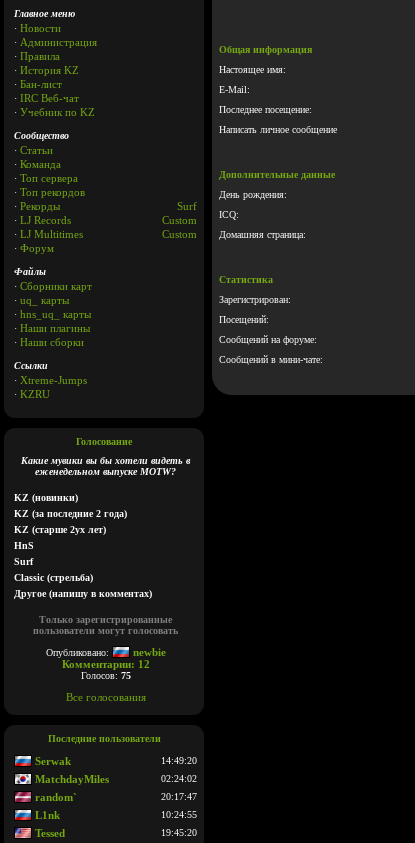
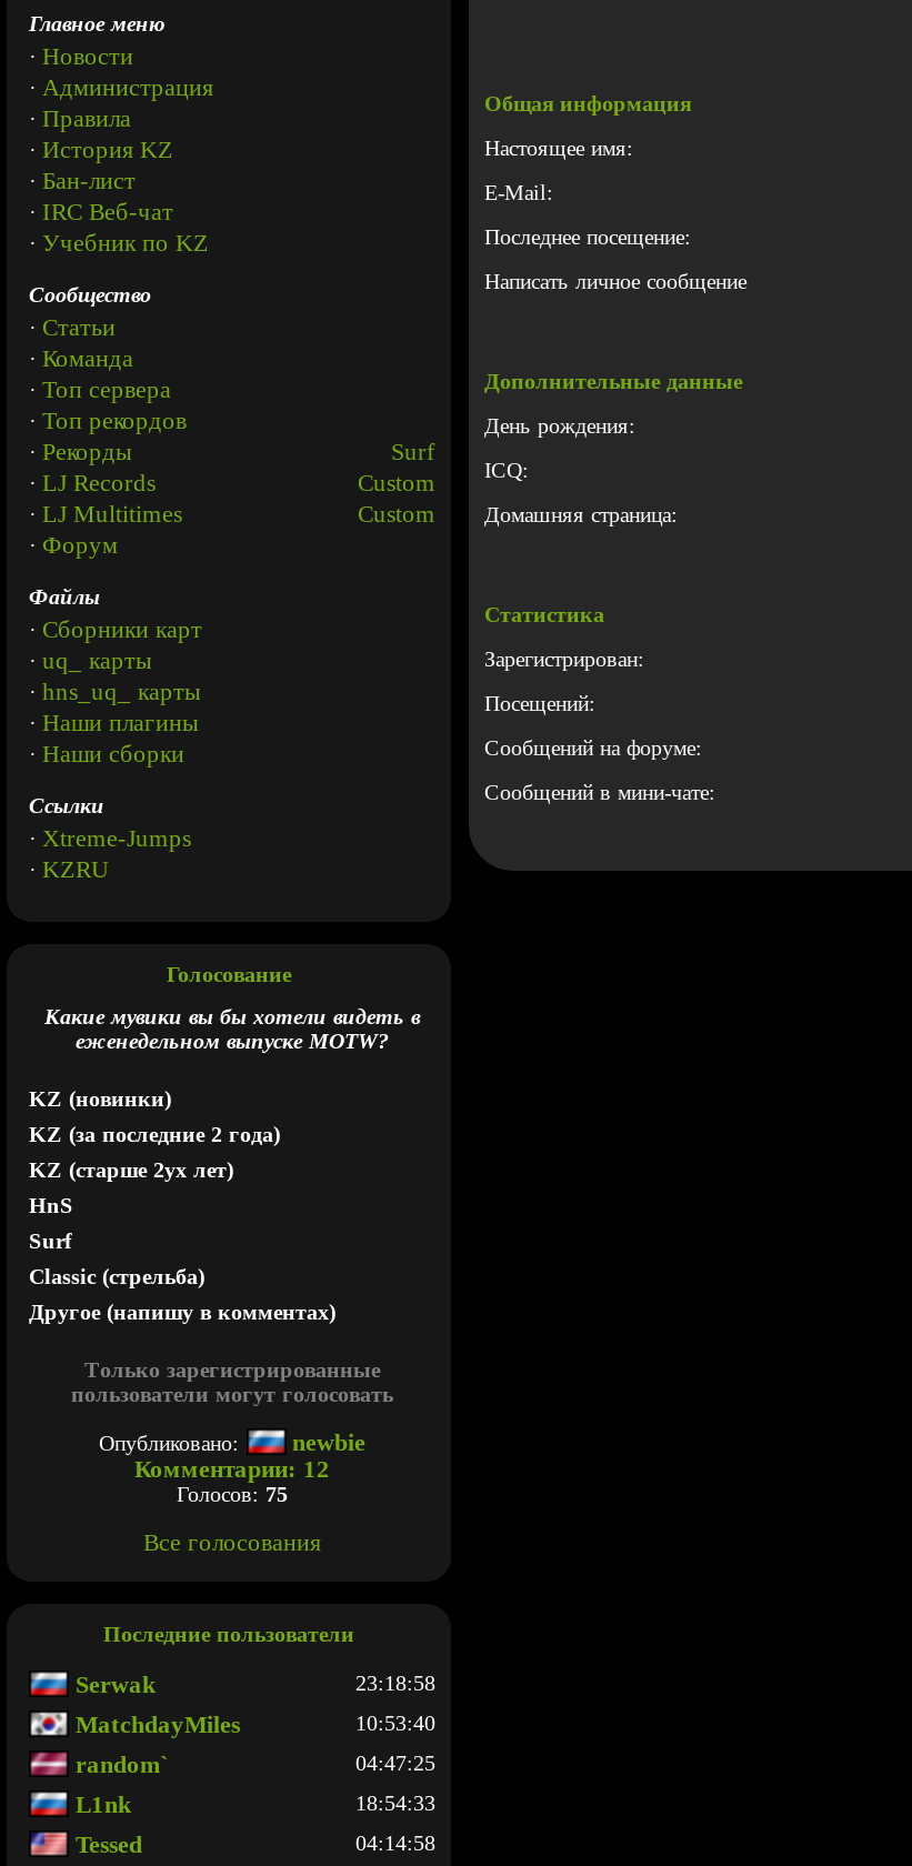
- 14:49:20
+ 23:18:58

- 02:24:02
+ 10:53:40

- 20:17:47
+ 04:47:25

- 10:24:55
+ 18:54:33

- 19:45:20
+ 04:14:58
